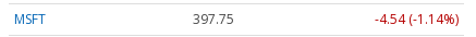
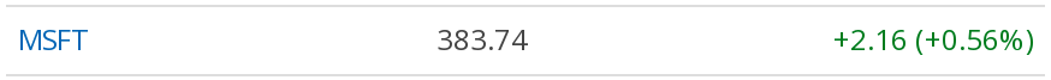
- 397.75
+ 383.74

- -4.54 (-1.14%)
+ +2.16 (+0.56%)
